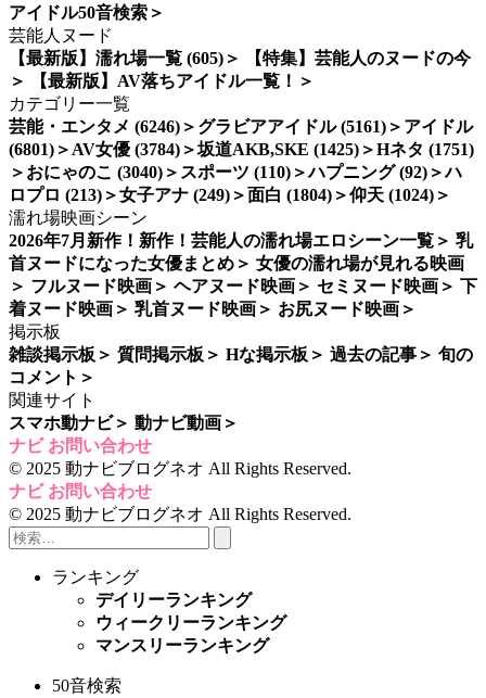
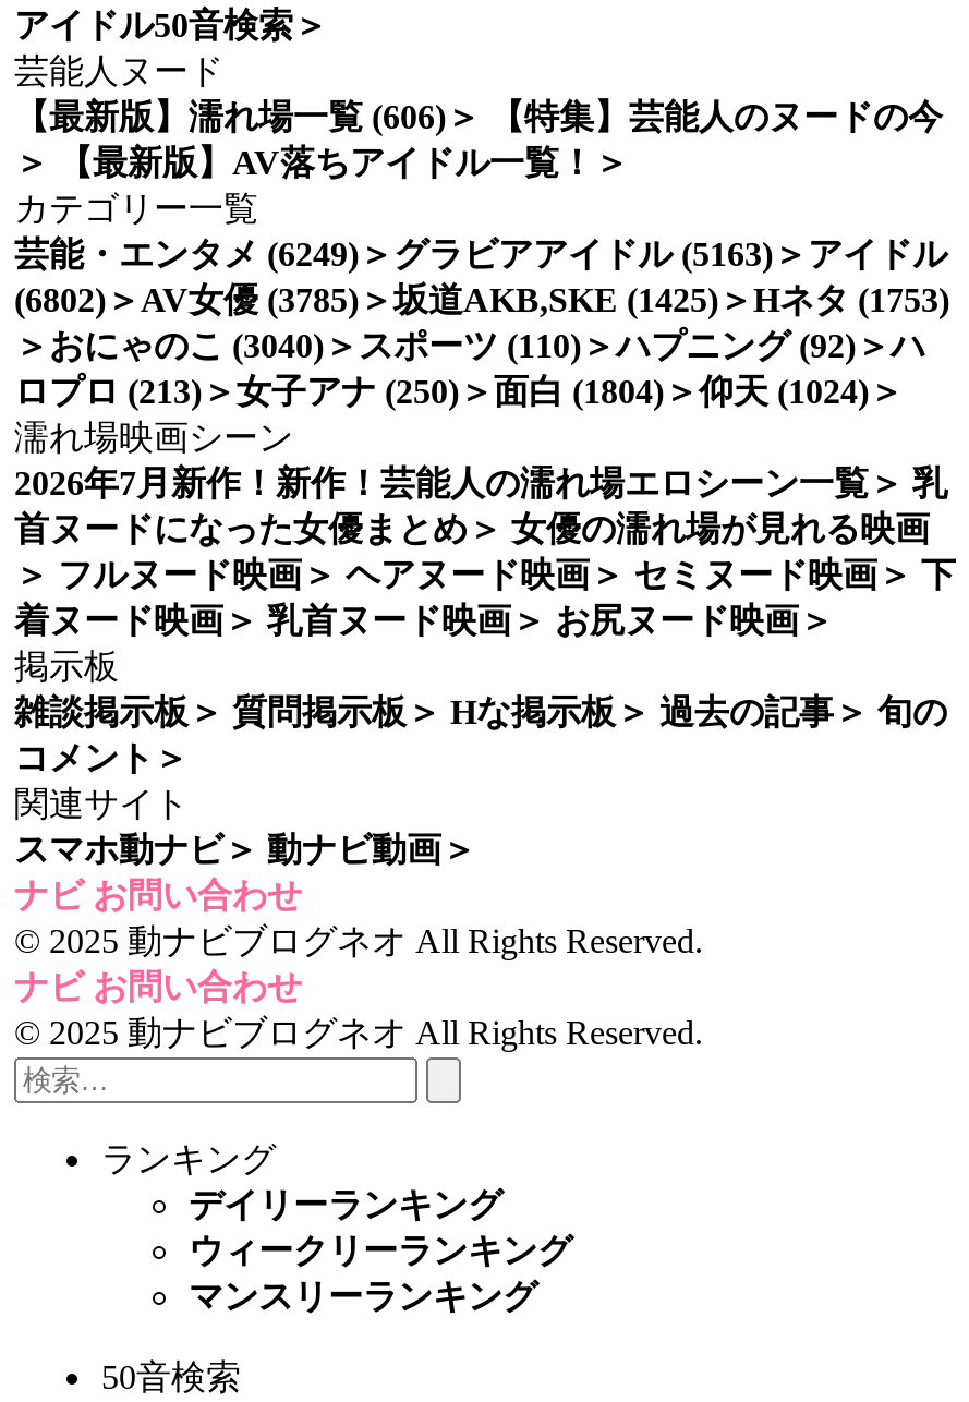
- 【最新版】濡れ場一覧 (605)＞ 【特集】芸能人のヌードの今
+ 【最新版】濡れ場一覧 (606)＞ 【特集】芸能人のヌードの今

- 芸能・エンタメ (6246)＞グラビアアイドル (5161)＞アイドル
+ 芸能・エンタメ (6249)＞グラビアアイドル (5163)＞アイドル

- (6801)＞AV女優 (3784)＞坂道AKB,SKE (1425)＞Hネタ (1751)
+ (6802)＞AV女優 (3785)＞坂道AKB,SKE (1425)＞Hネタ (1753)

- ロプロ (213)＞女子アナ (249)＞面白 (1804)＞仰天 (1024)＞
+ ロプロ (213)＞女子アナ (250)＞面白 (1804)＞仰天 (1024)＞
